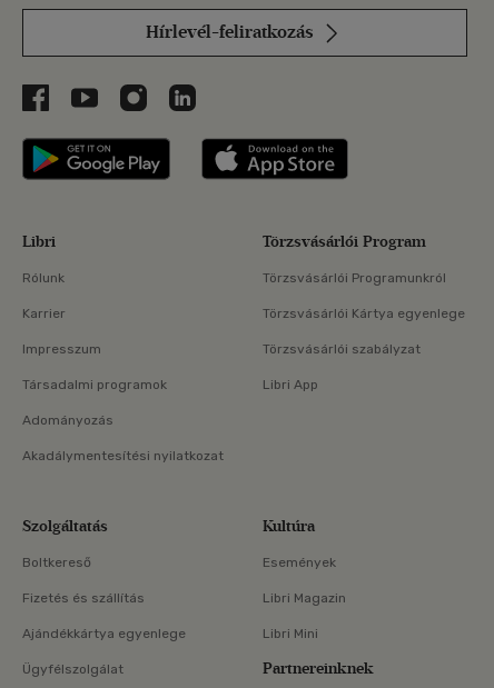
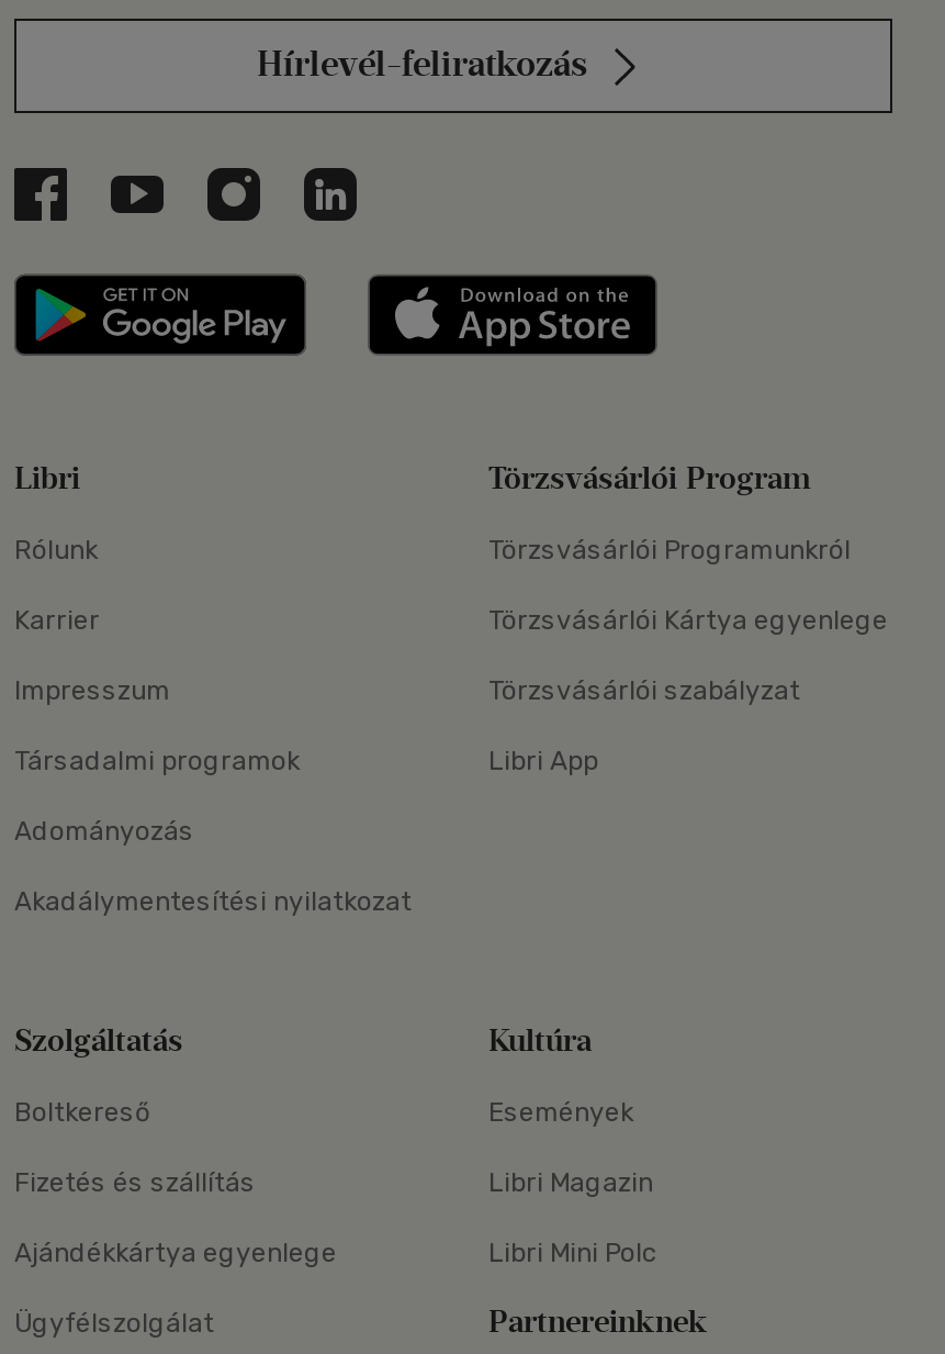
- Libri Mini
+ Libri Mini Polc
